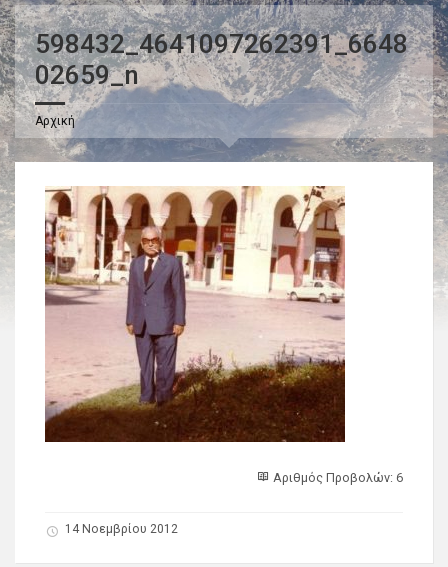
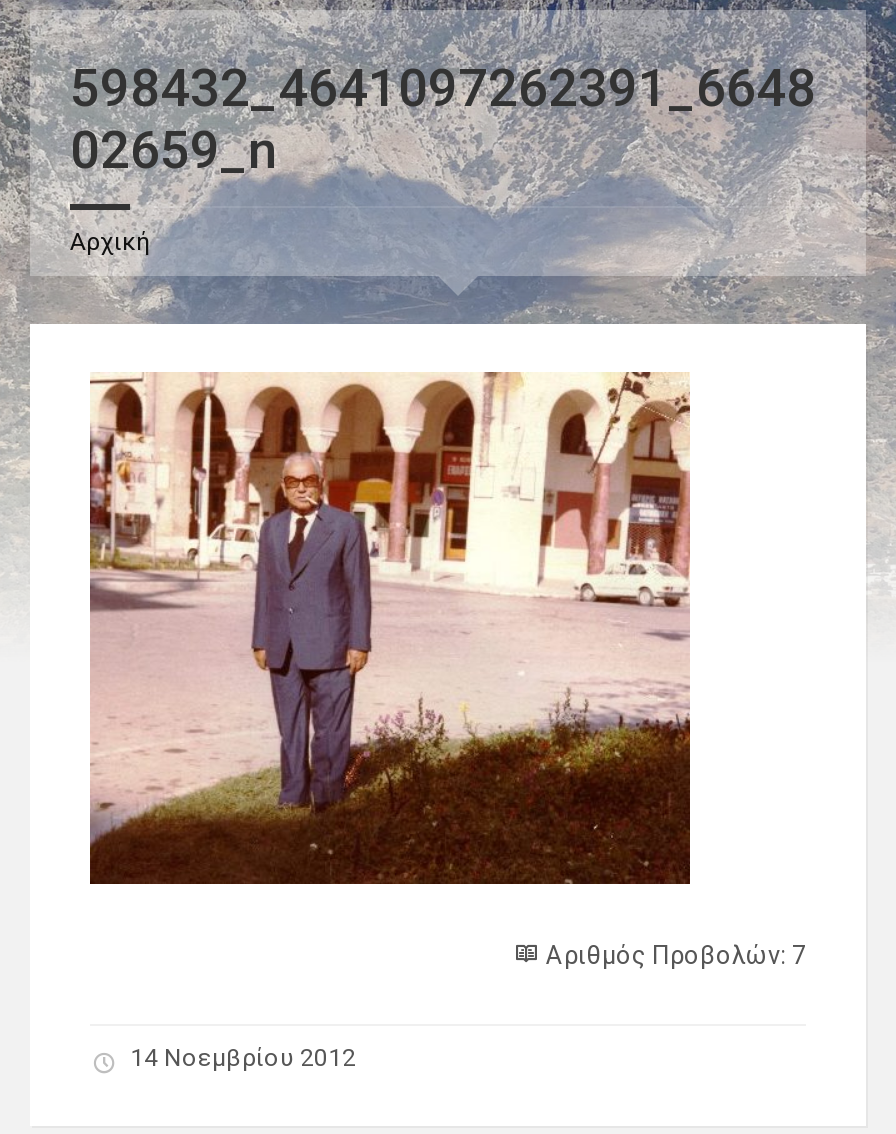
- Αριθμός Προβολών: 6
+ Αριθμός Προβολών: 7
